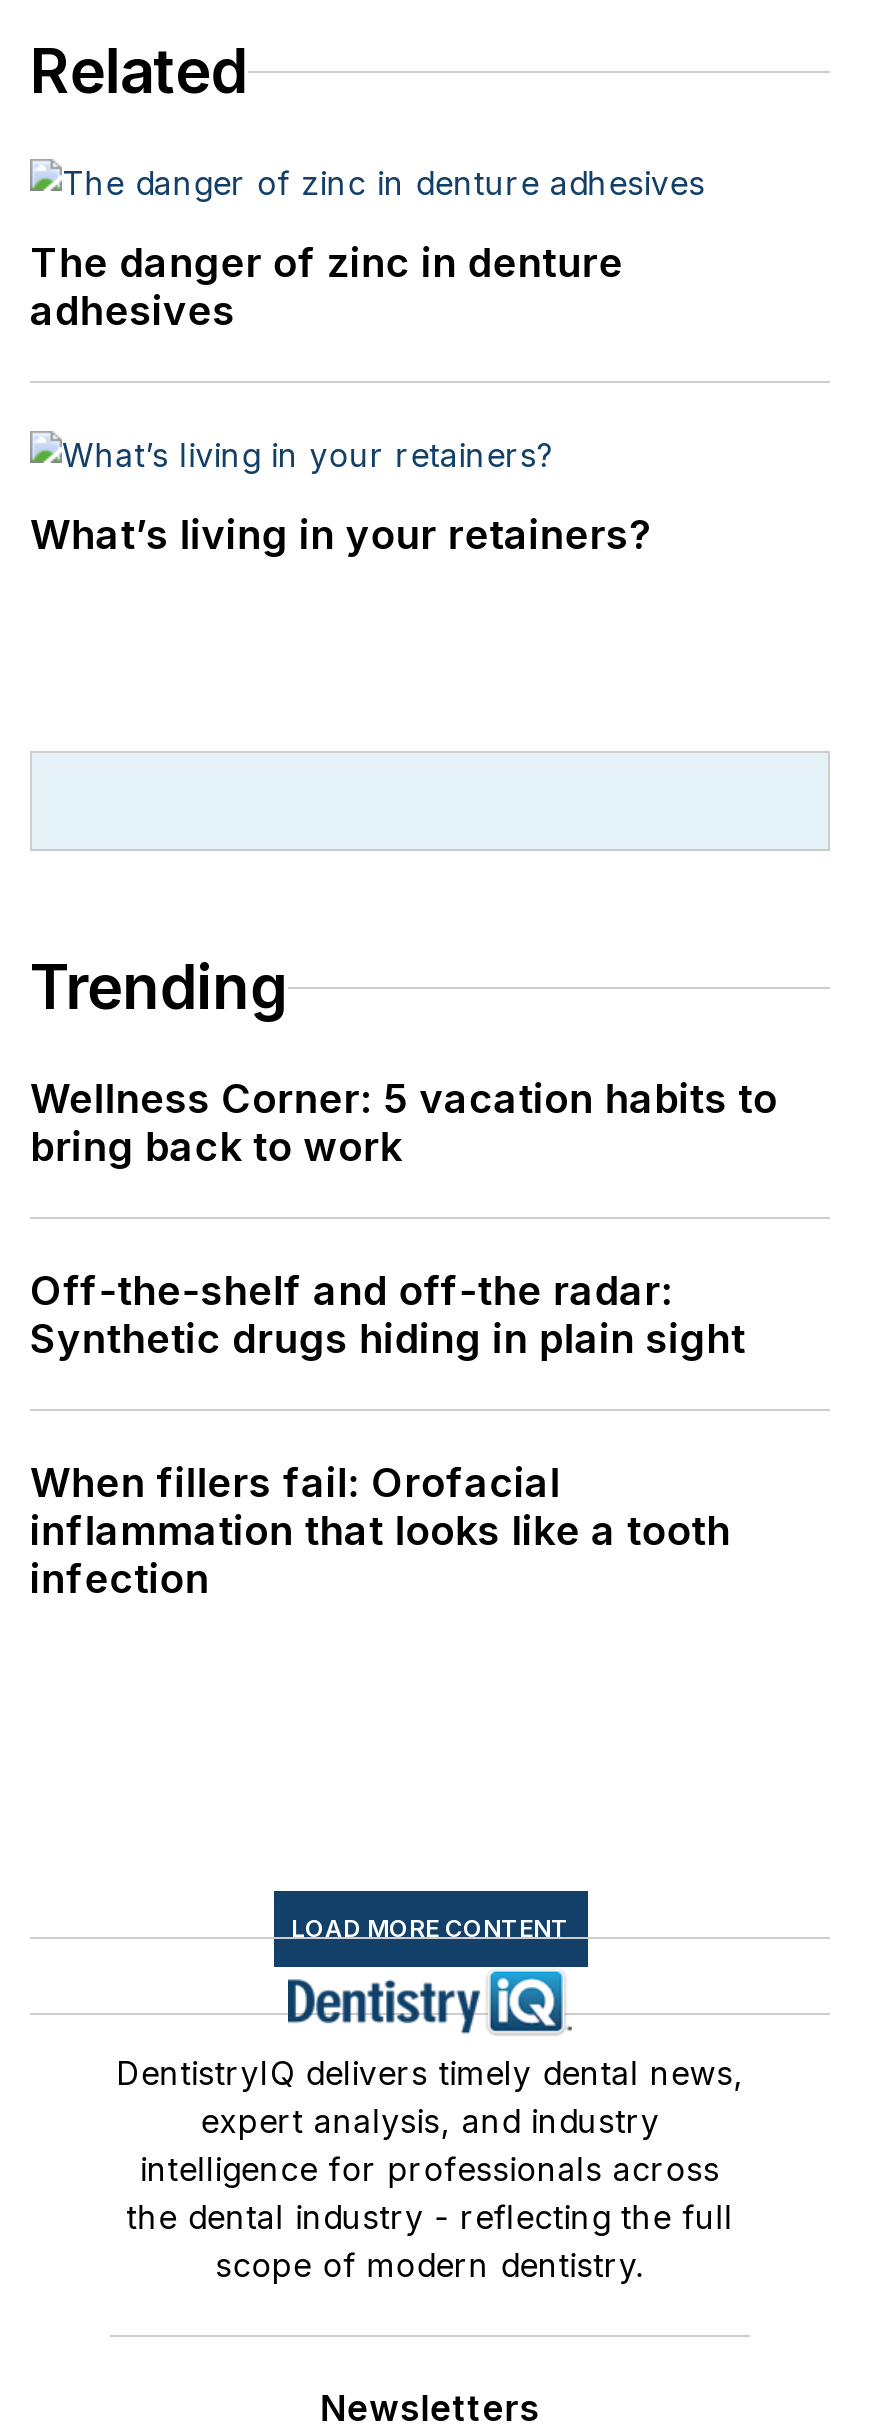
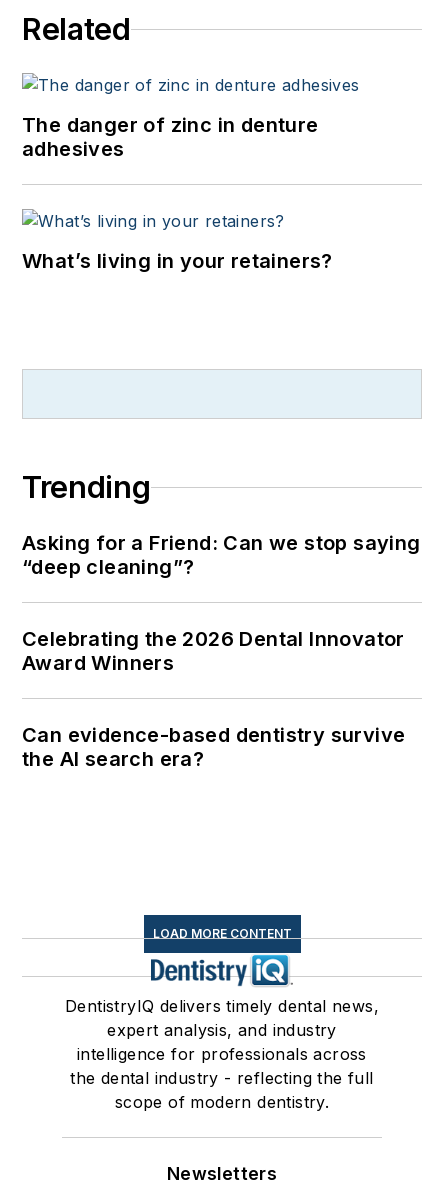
- Wellness Corner: 5 vacation habits to
- bring back to work
+ Asking for a Friend: Can we stop saying
+ “deep cleaning”?

- Off-the-shelf and off-the radar:
- Synthetic drugs hiding in plain sight
+ Celebrating the 2026 Dental Innovator
+ Award Winners

- When fillers fail: Orofacial
- inflammation that looks like a tooth
- infection
+ Can evidence-based dentistry survive
+ the AI search era?
